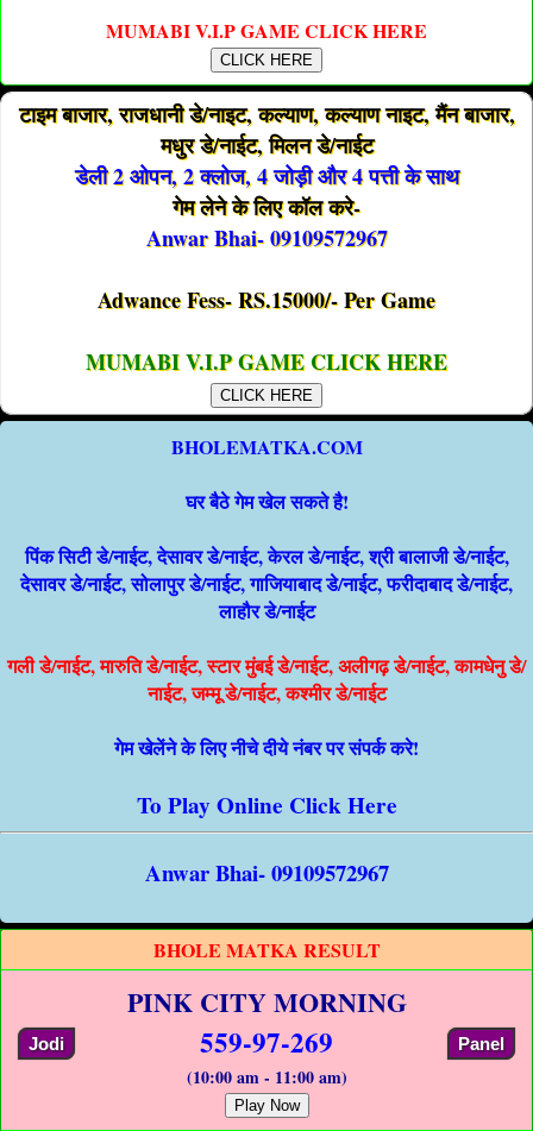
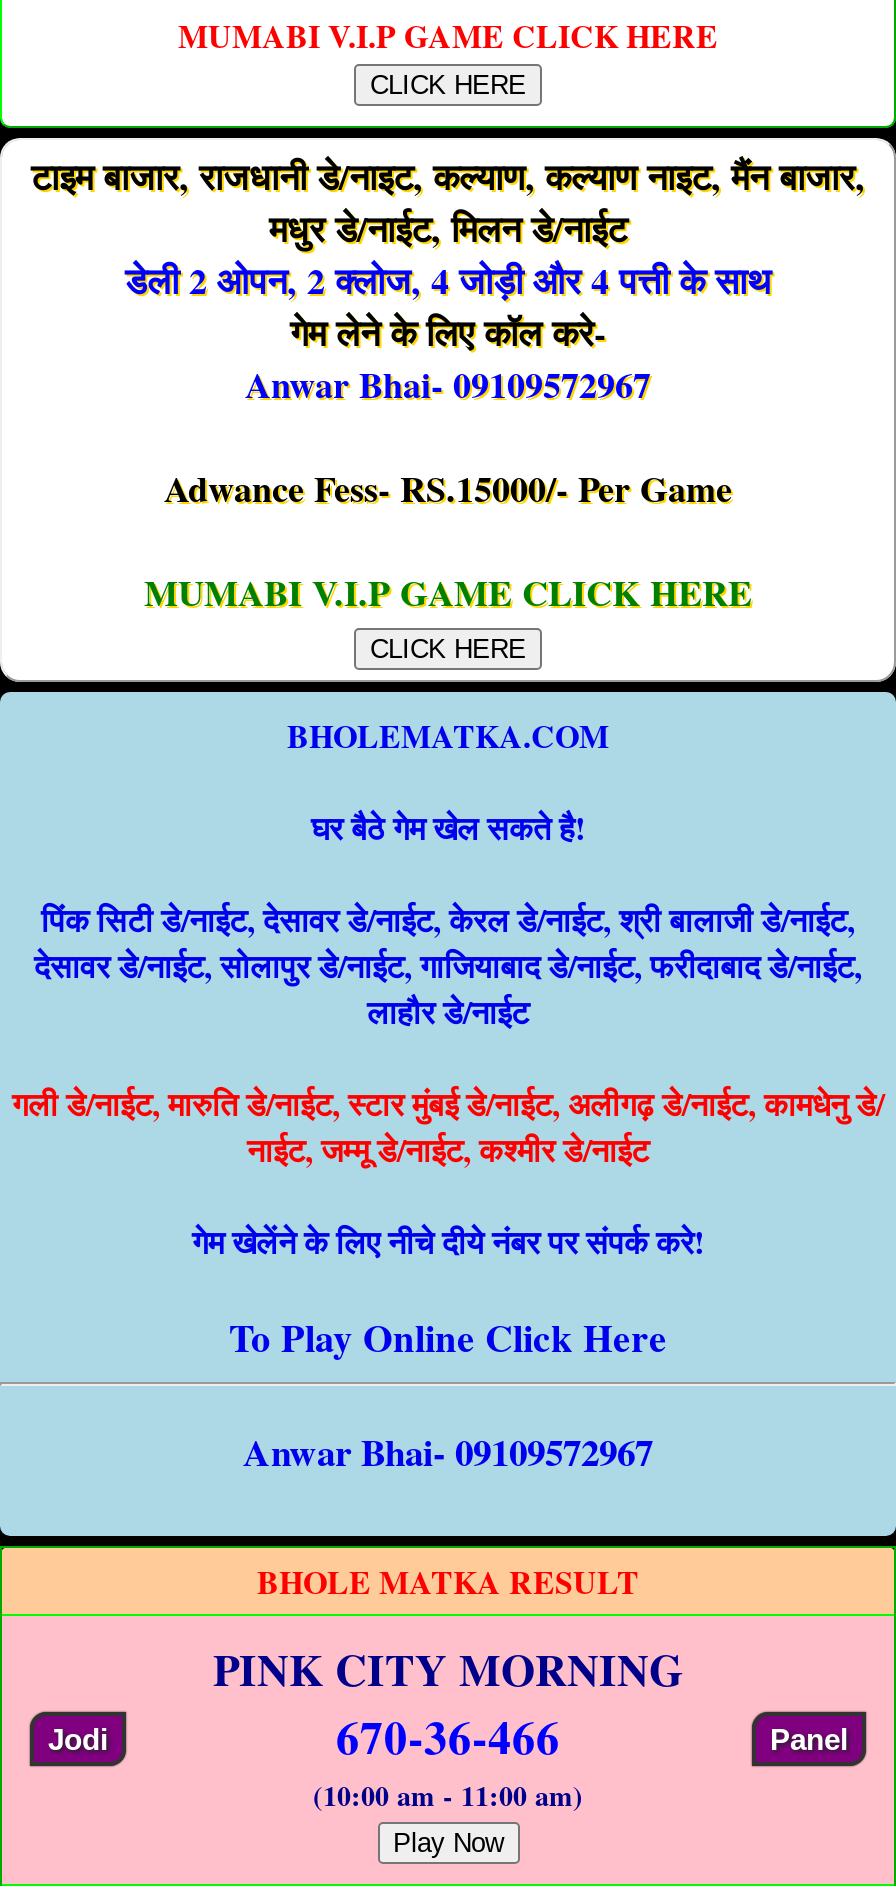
- 559-97-269
+ 670-36-466
